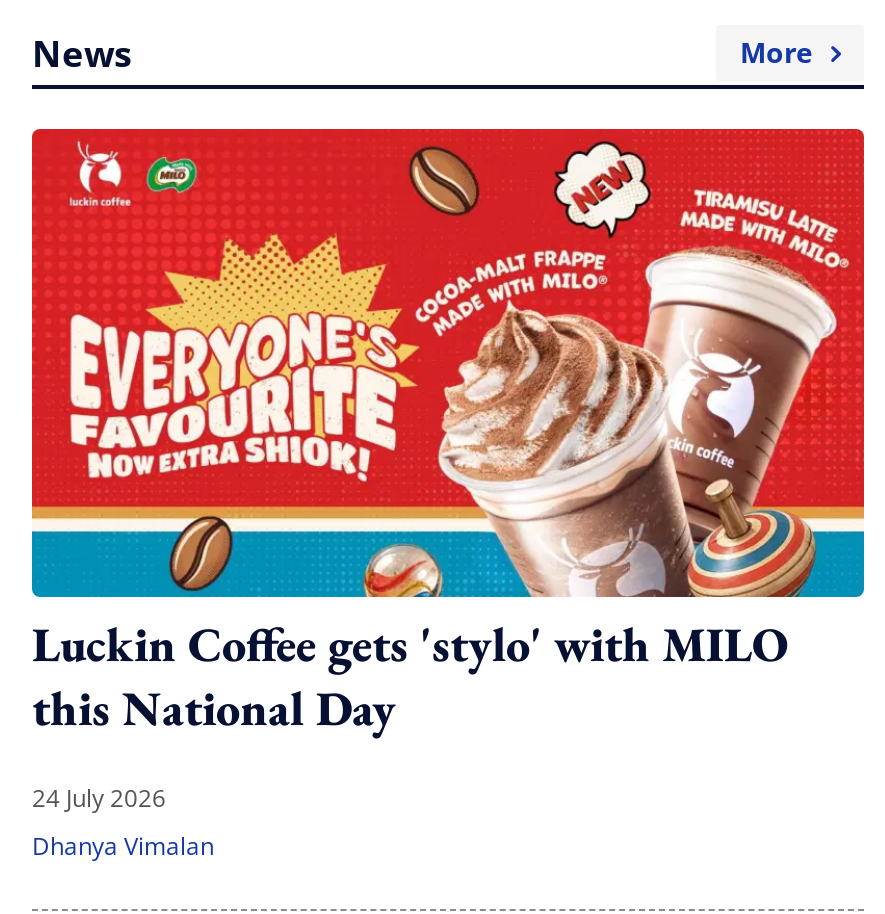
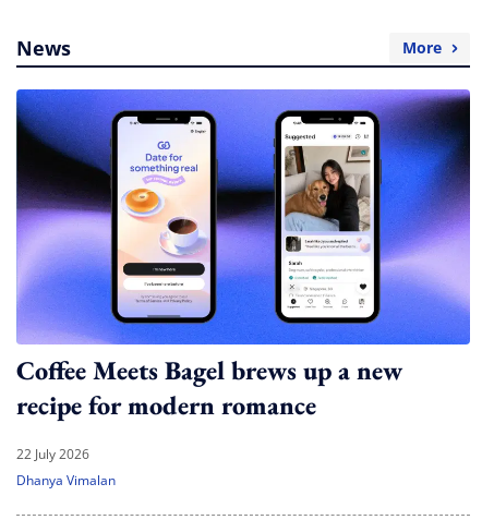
- [image]
- Luckin Coffee gets 'stylo' with MILO
- this National Day
+ [image]
+ Coffee Meets Bagel brews up a new
+ recipe for modern romance

- 24 July 2026
+ 22 July 2026
